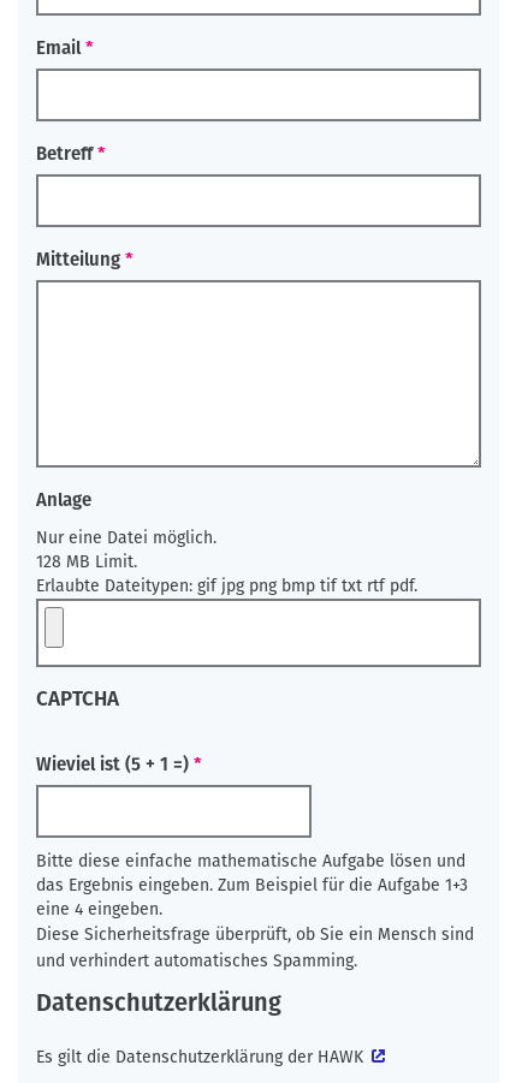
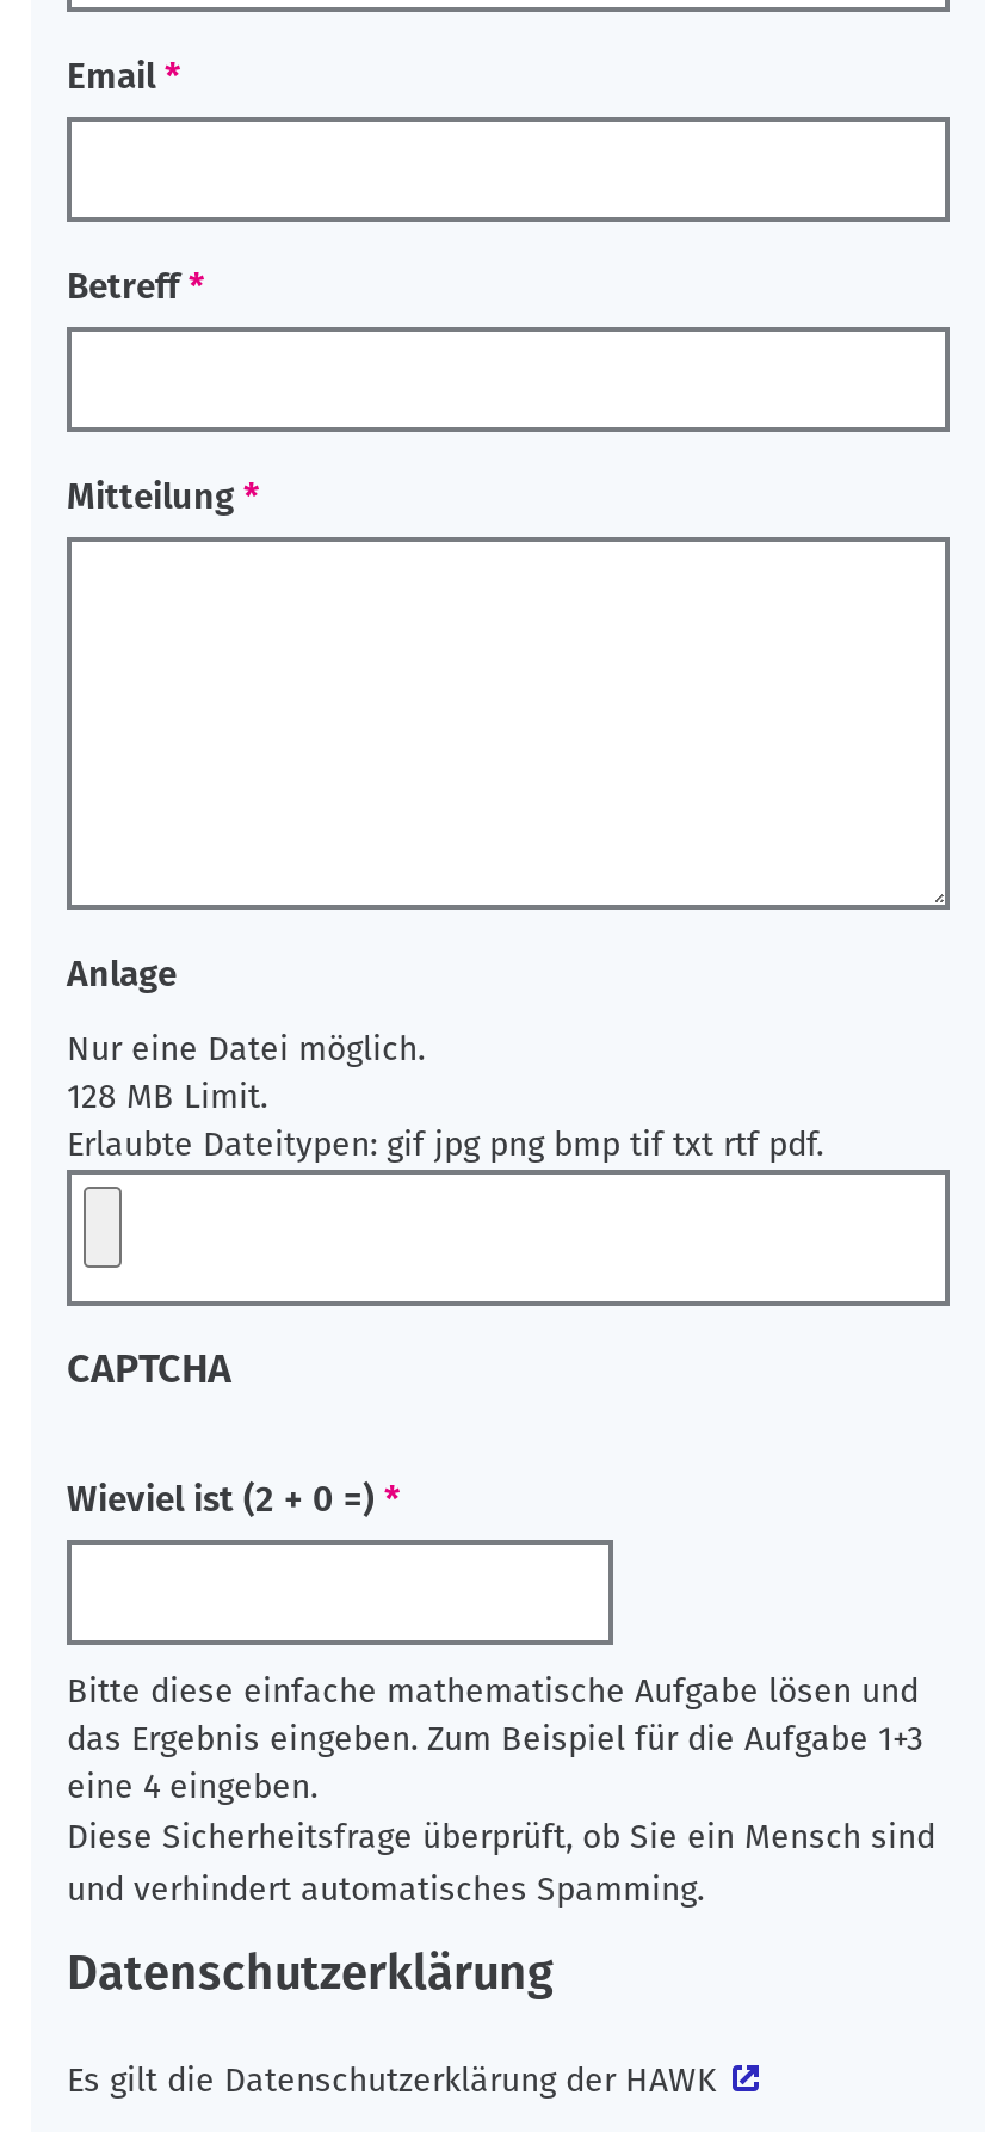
- Wieviel ist (5 + 1 =)
+ Wieviel ist (2 + 0 =)
